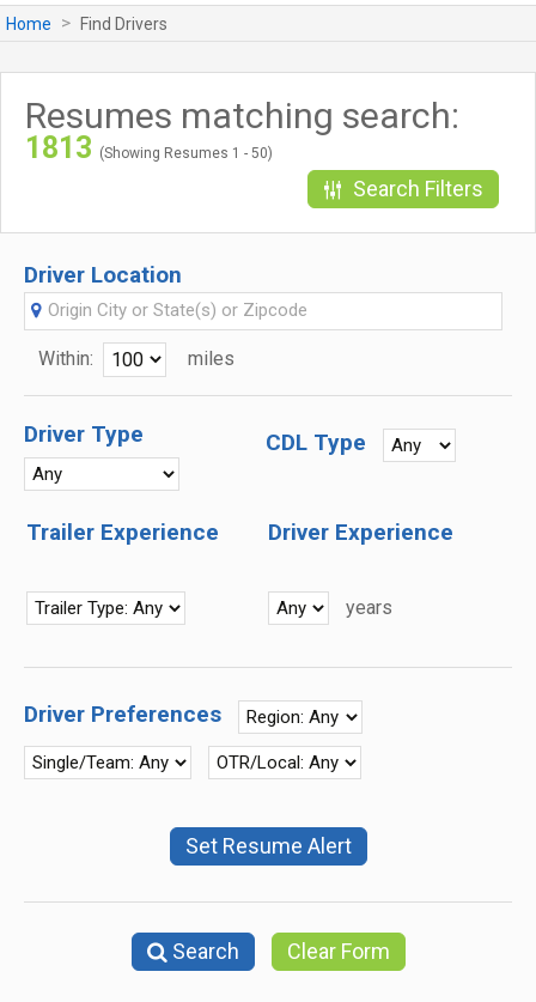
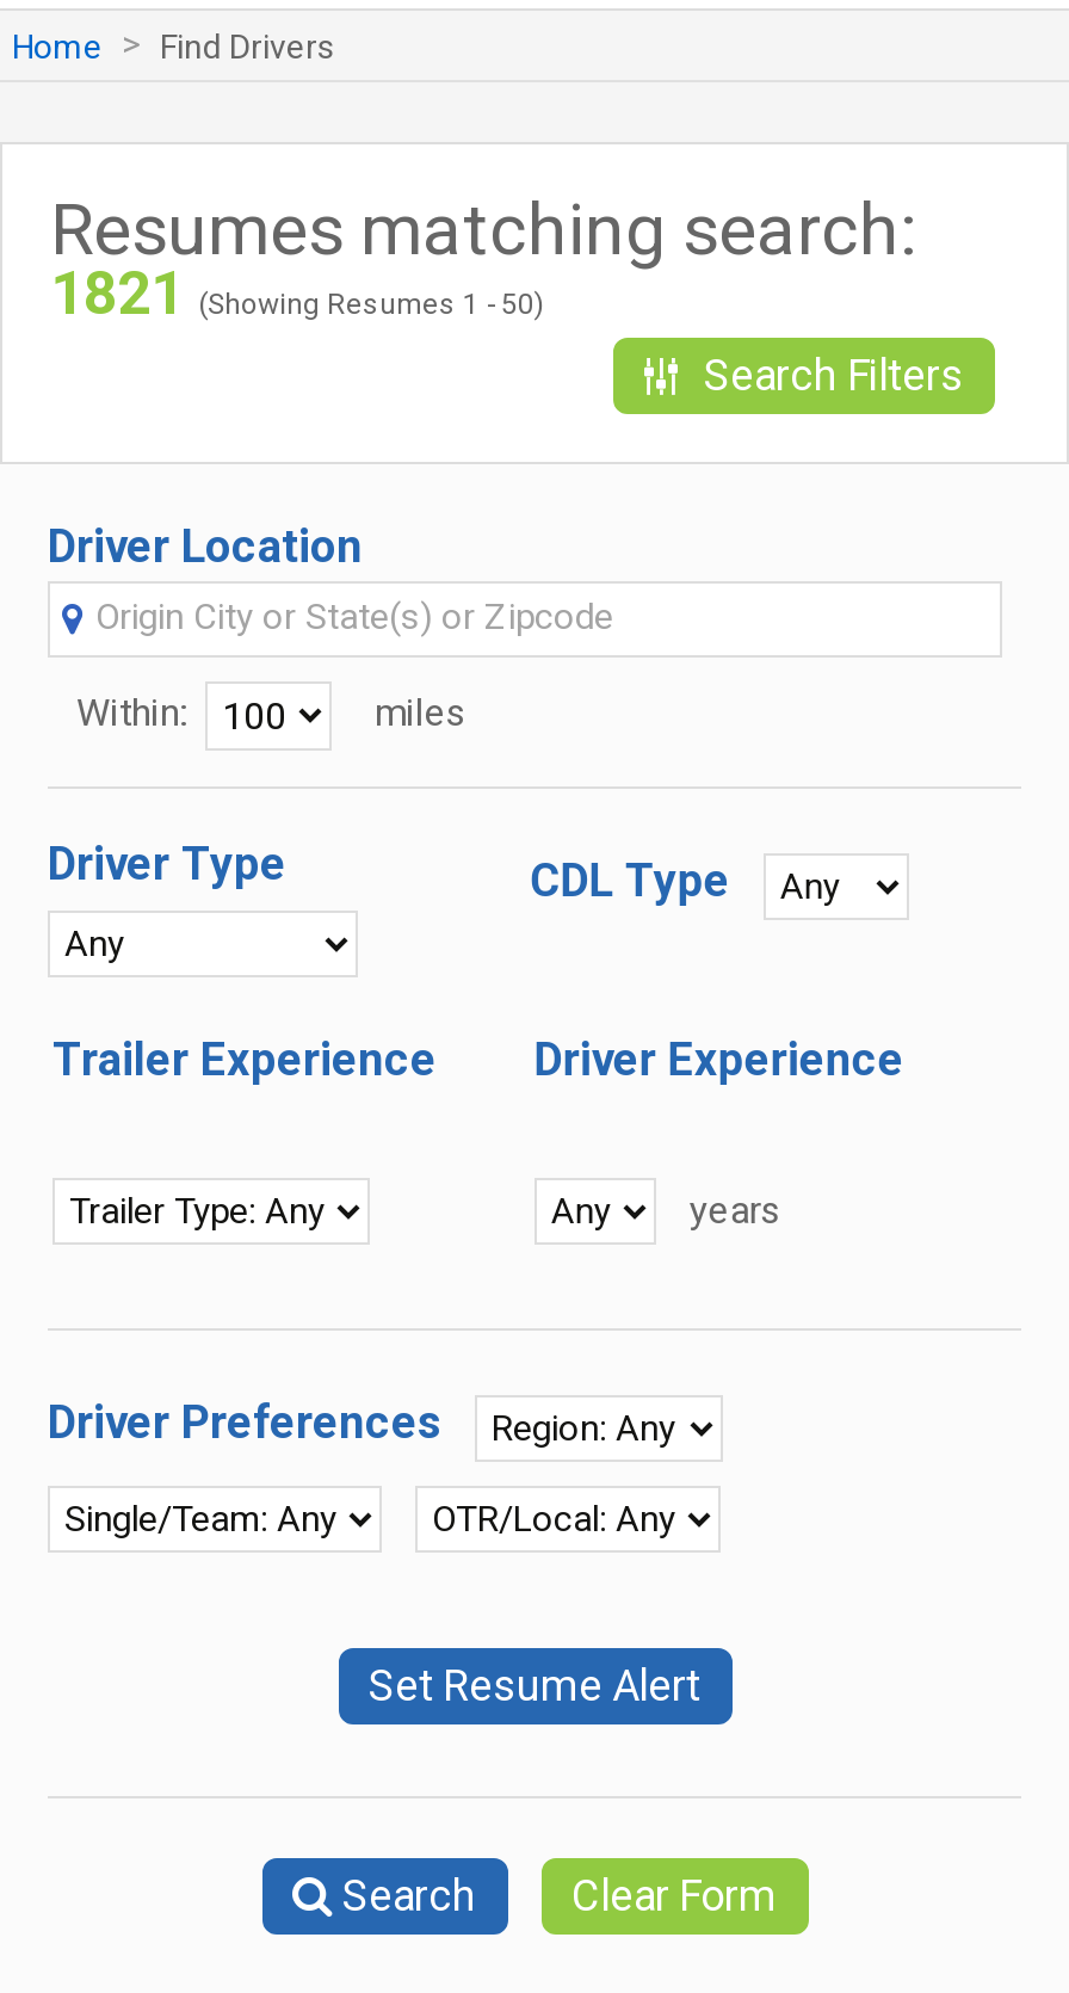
- 1813 (Showing Resumes 1 - 50)
+ 1821 (Showing Resumes 1 - 50)
